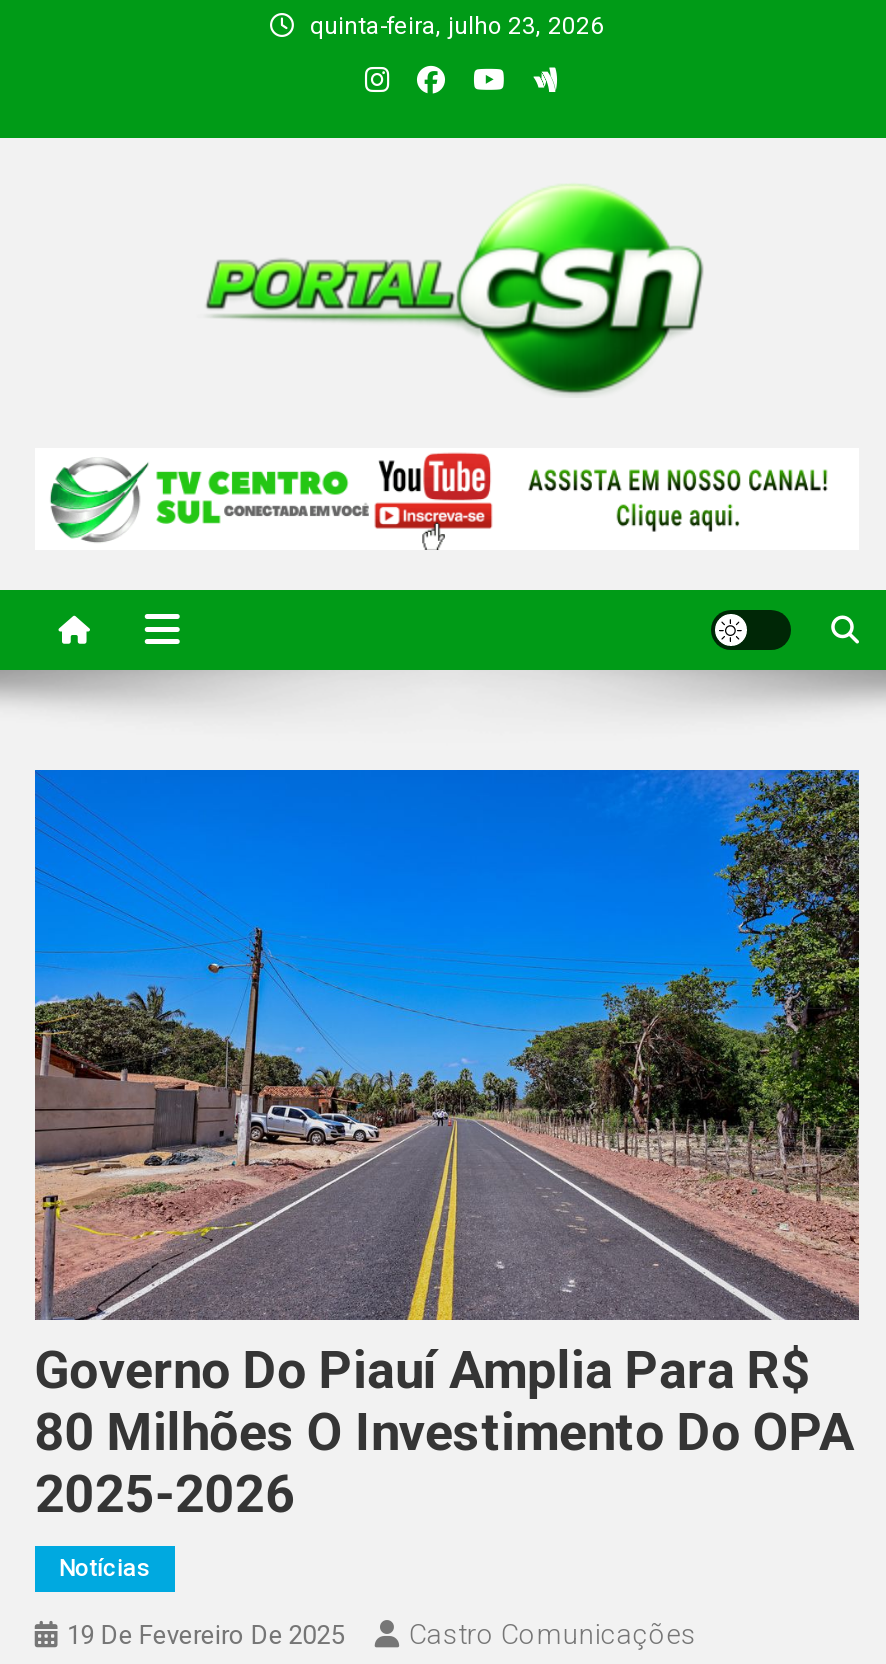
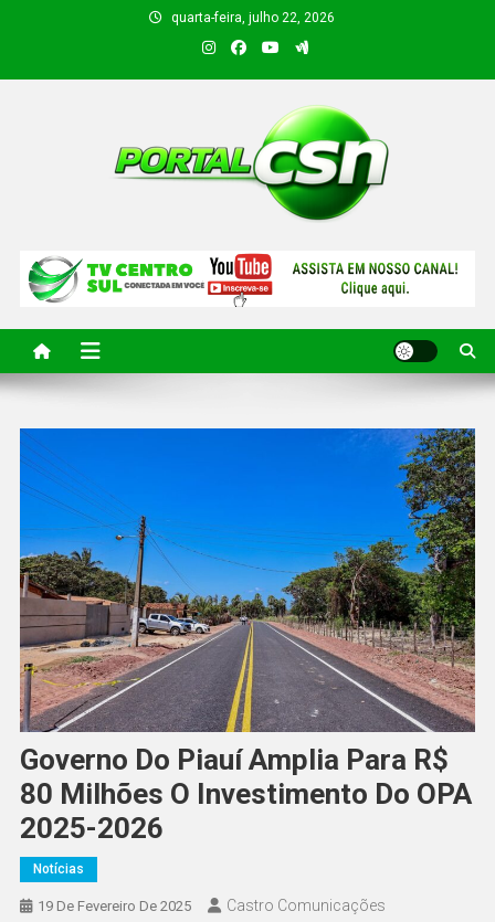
- quinta-feira, julho 23, 2026
+ quarta-feira, julho 22, 2026
